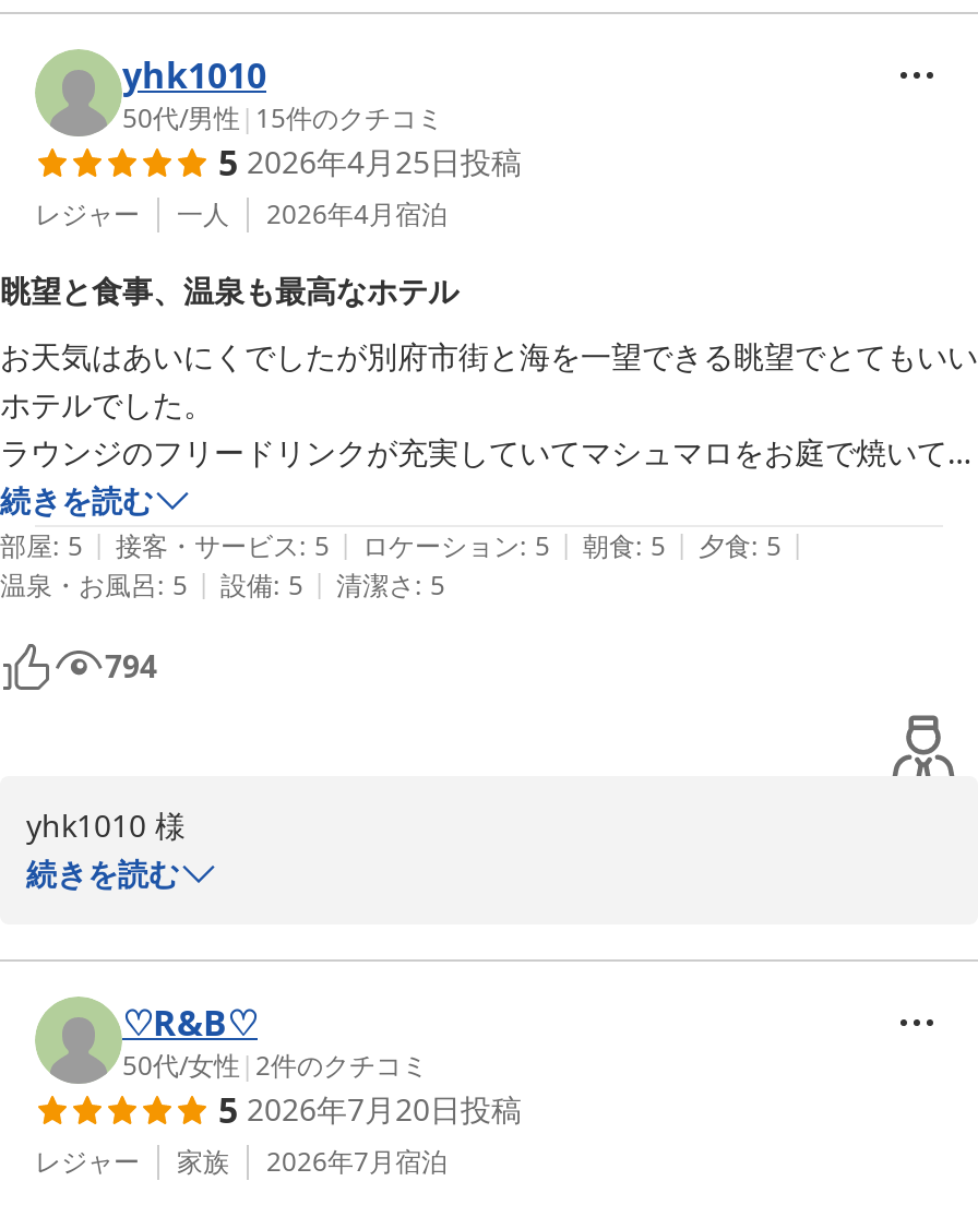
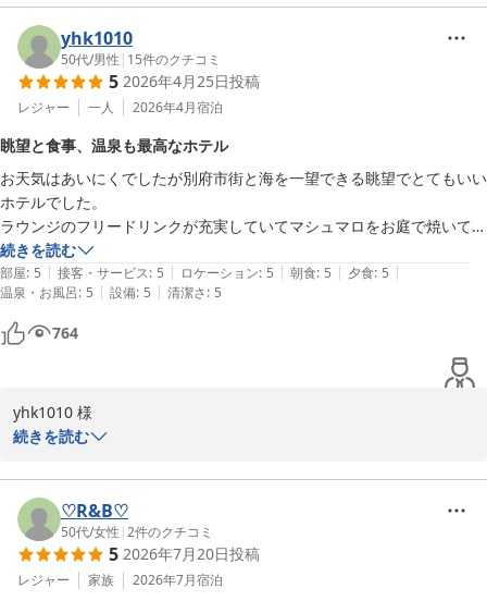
- 794
+ 764
